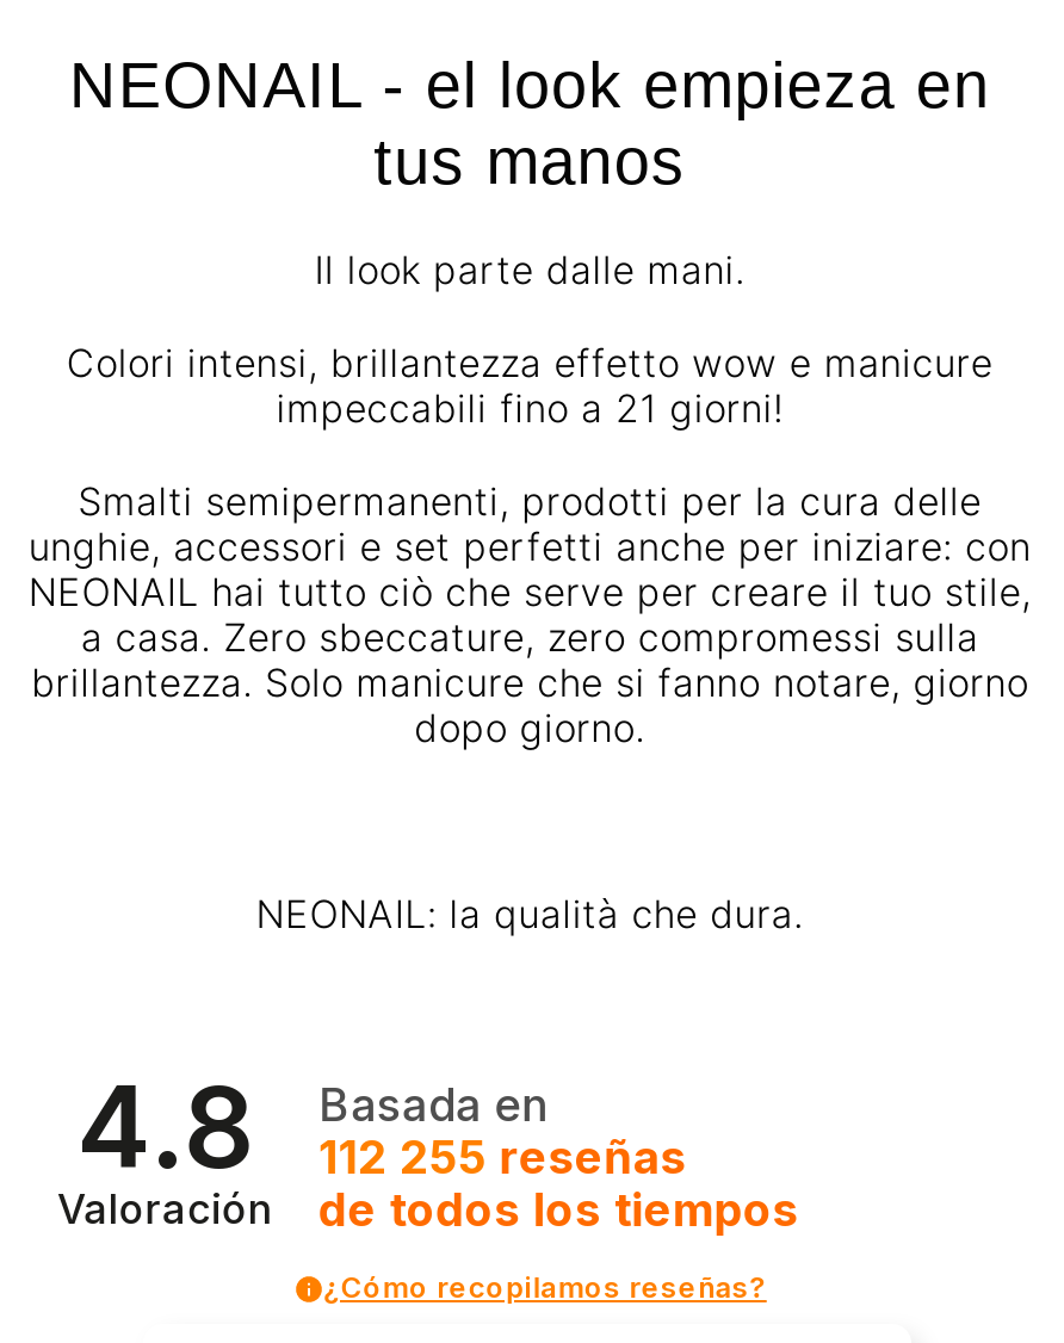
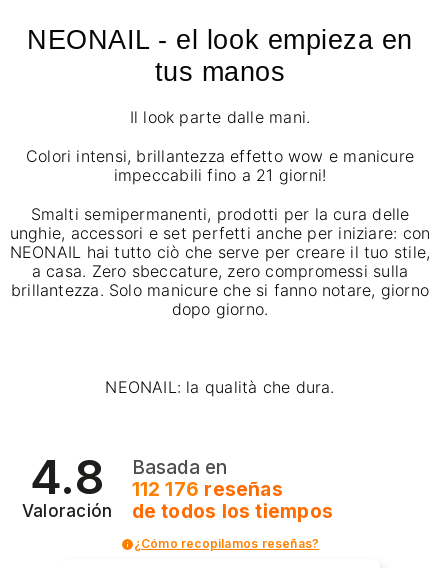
- 4.8 112 255 reseñas Basada en
+ 4.8 112 176 reseñas Basada en
